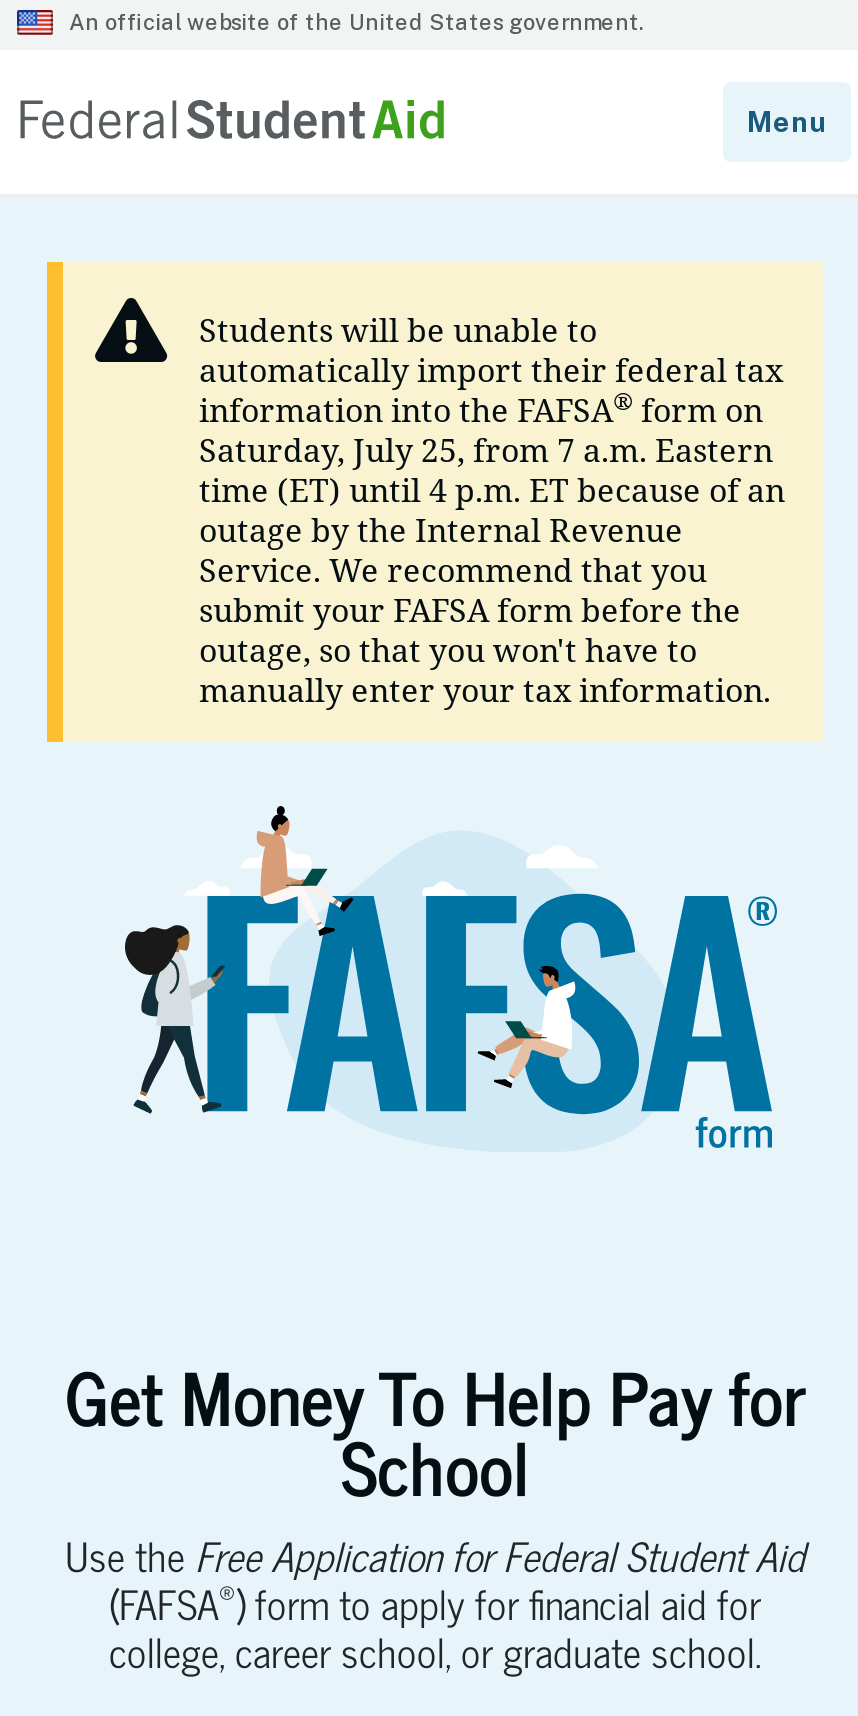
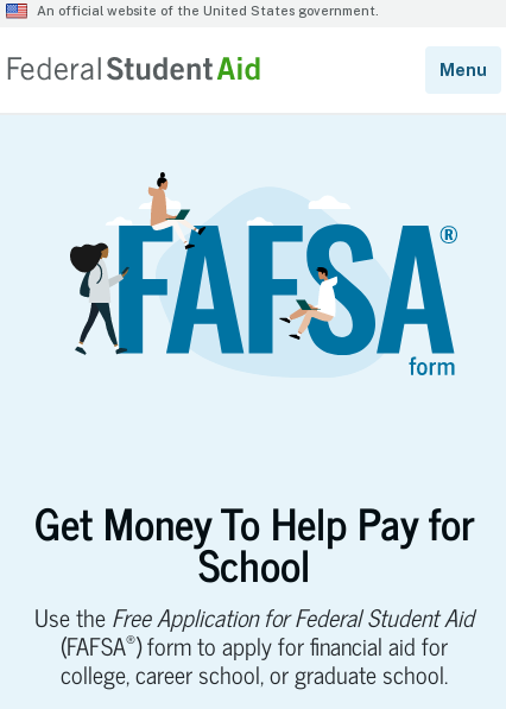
- [image]
- Students will be unable to
- automatically import their federal tax
- information into the FAFSA® form on
- Saturday, July 25, from 7 a.m. Eastern
- time (ET) until 4 p.m. ET because of an
- outage by the Internal Revenue
- Service. We recommend that you
- submit your FAFSA form before the
- outage, so that you won't have to
- manually enter your tax information.
